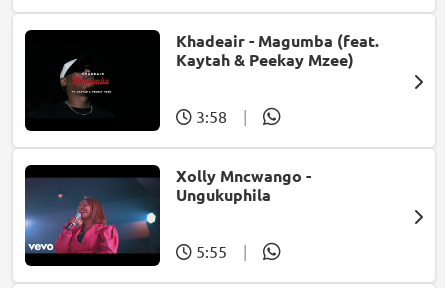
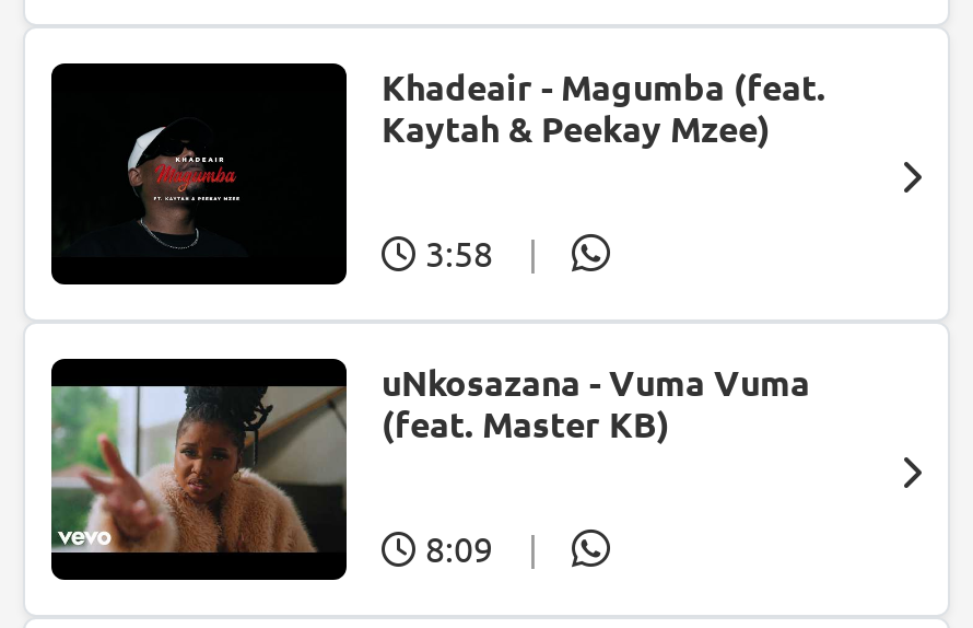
- [image]
- Xolly Mncwango -
- Ungukuphila
+ [image]
+ uNkosazana - Vuma Vuma
+ (feat. Master KB)

- 5:55
+ 8:09
